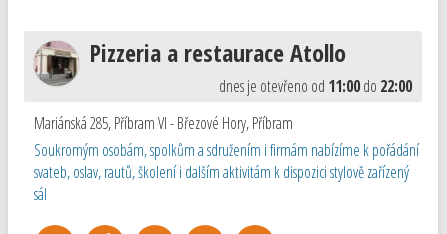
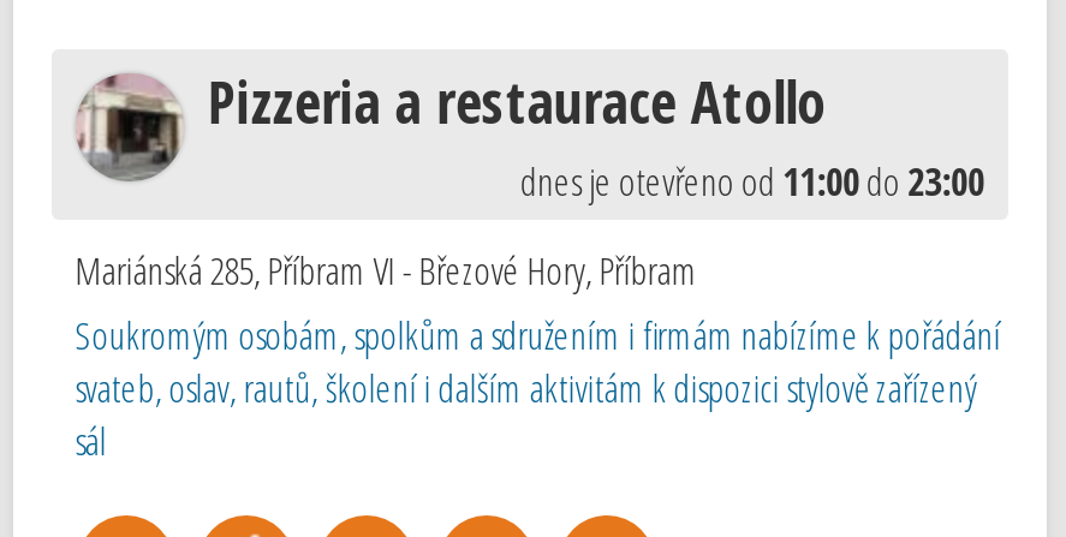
- dnes je otevřeno od 11:00do 22:00
+ dnes je otevřeno od 11:00do 23:00
